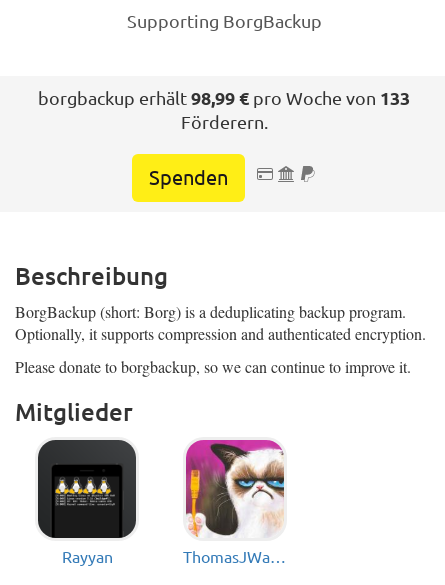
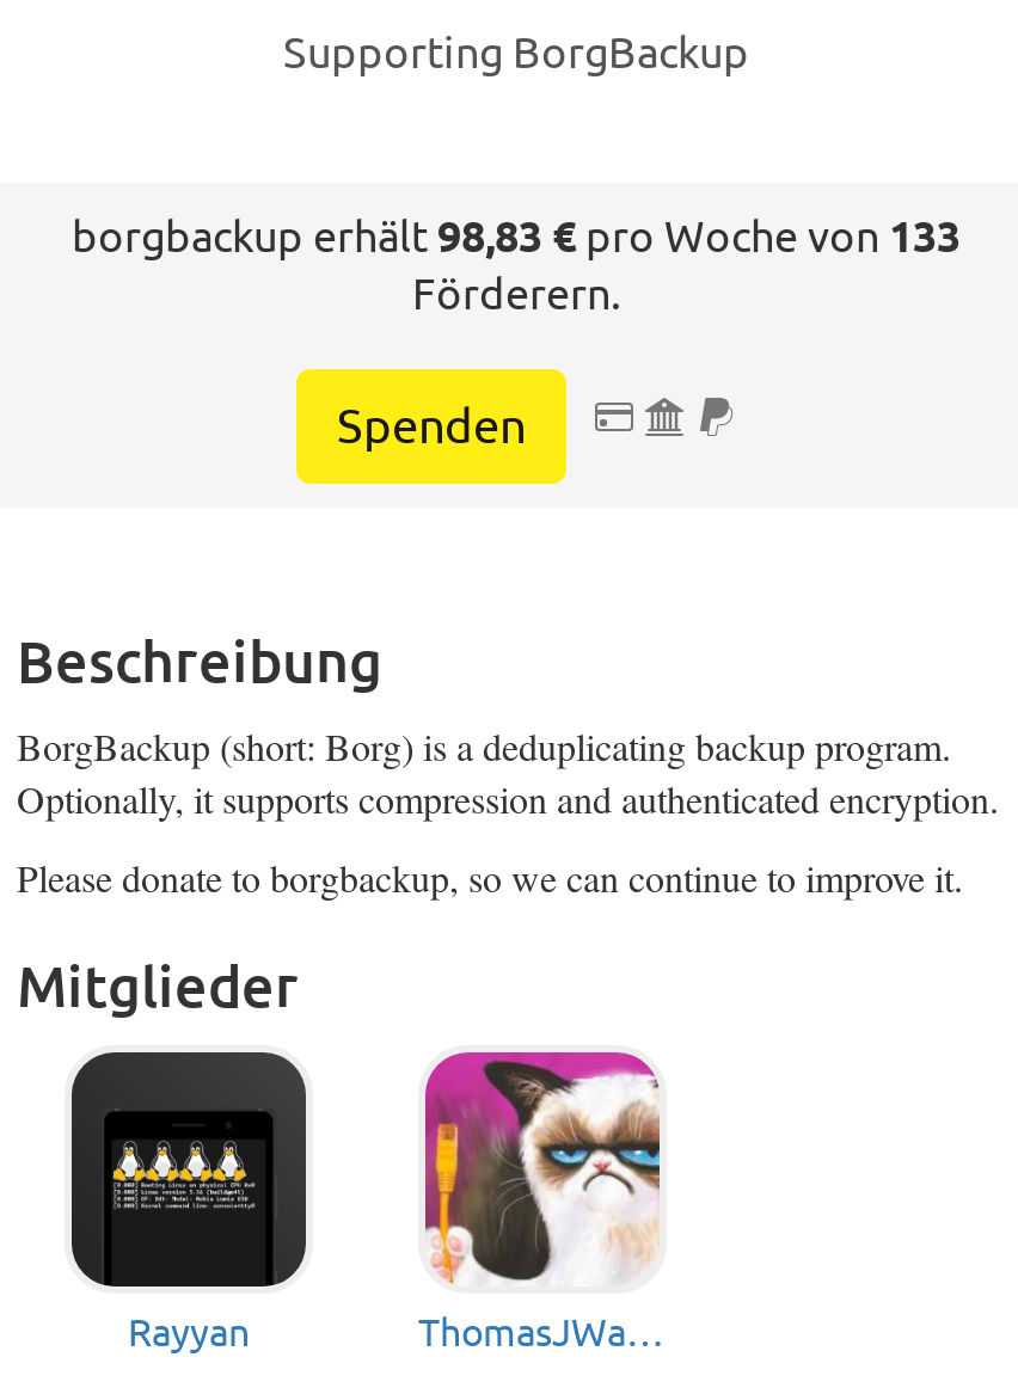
- borgbackup erhält 98,99 €pro Woche von 133
+ borgbackup erhält 98,83 €pro Woche von 133
